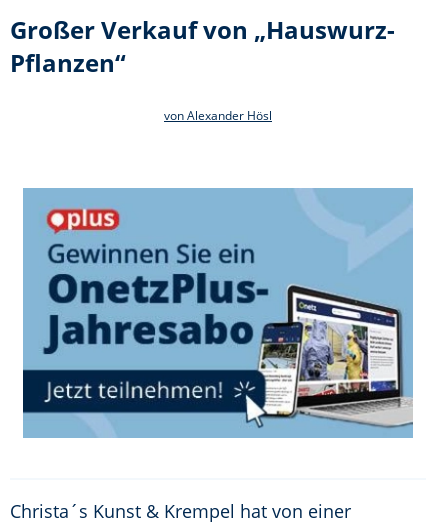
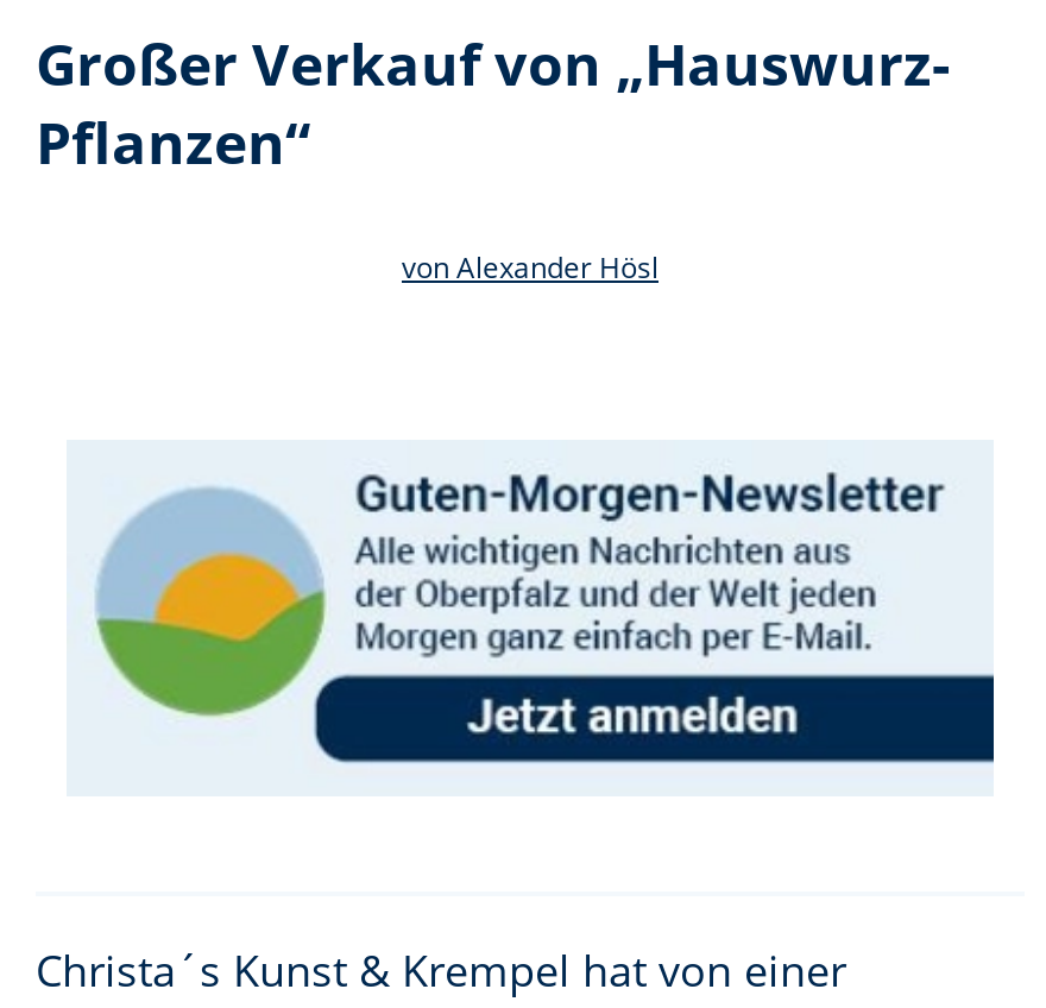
- [image]
+ [image]
